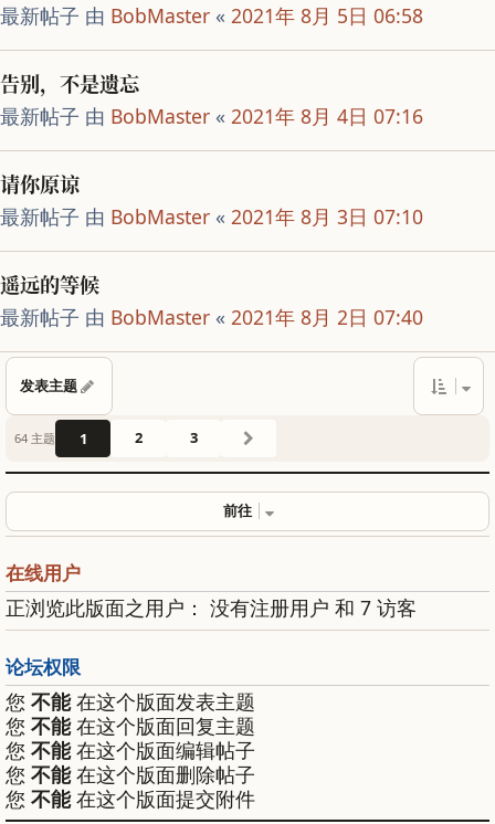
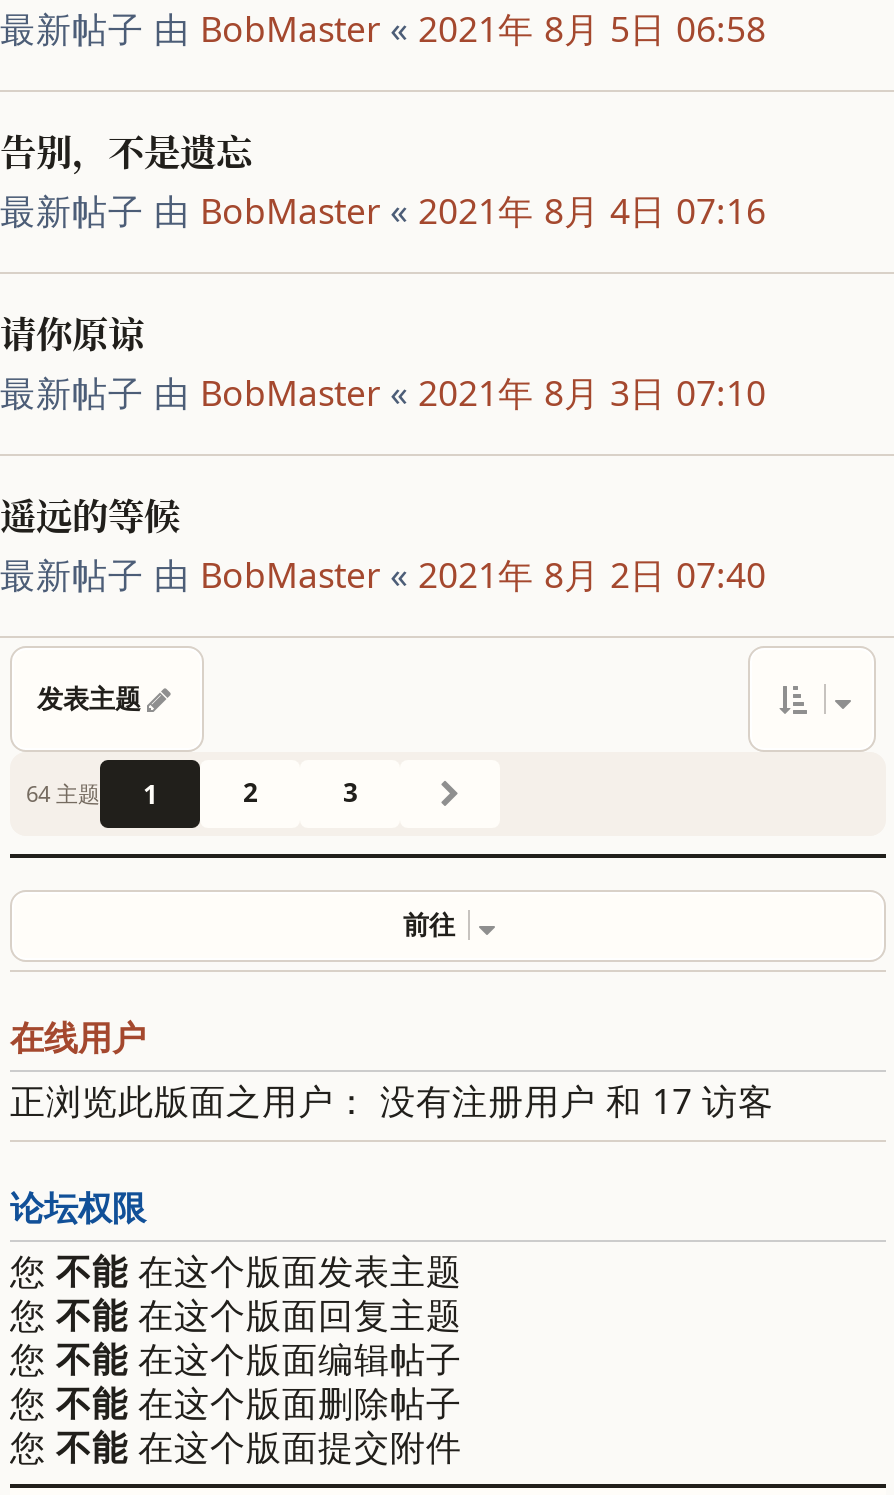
- 正浏览此版面之用户： 没有注册用户 和 7 访客
+ 正浏览此版面之用户： 没有注册用户 和 17 访客
